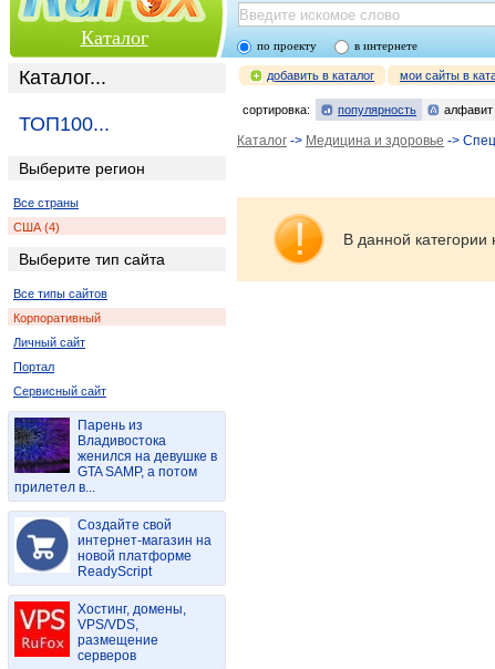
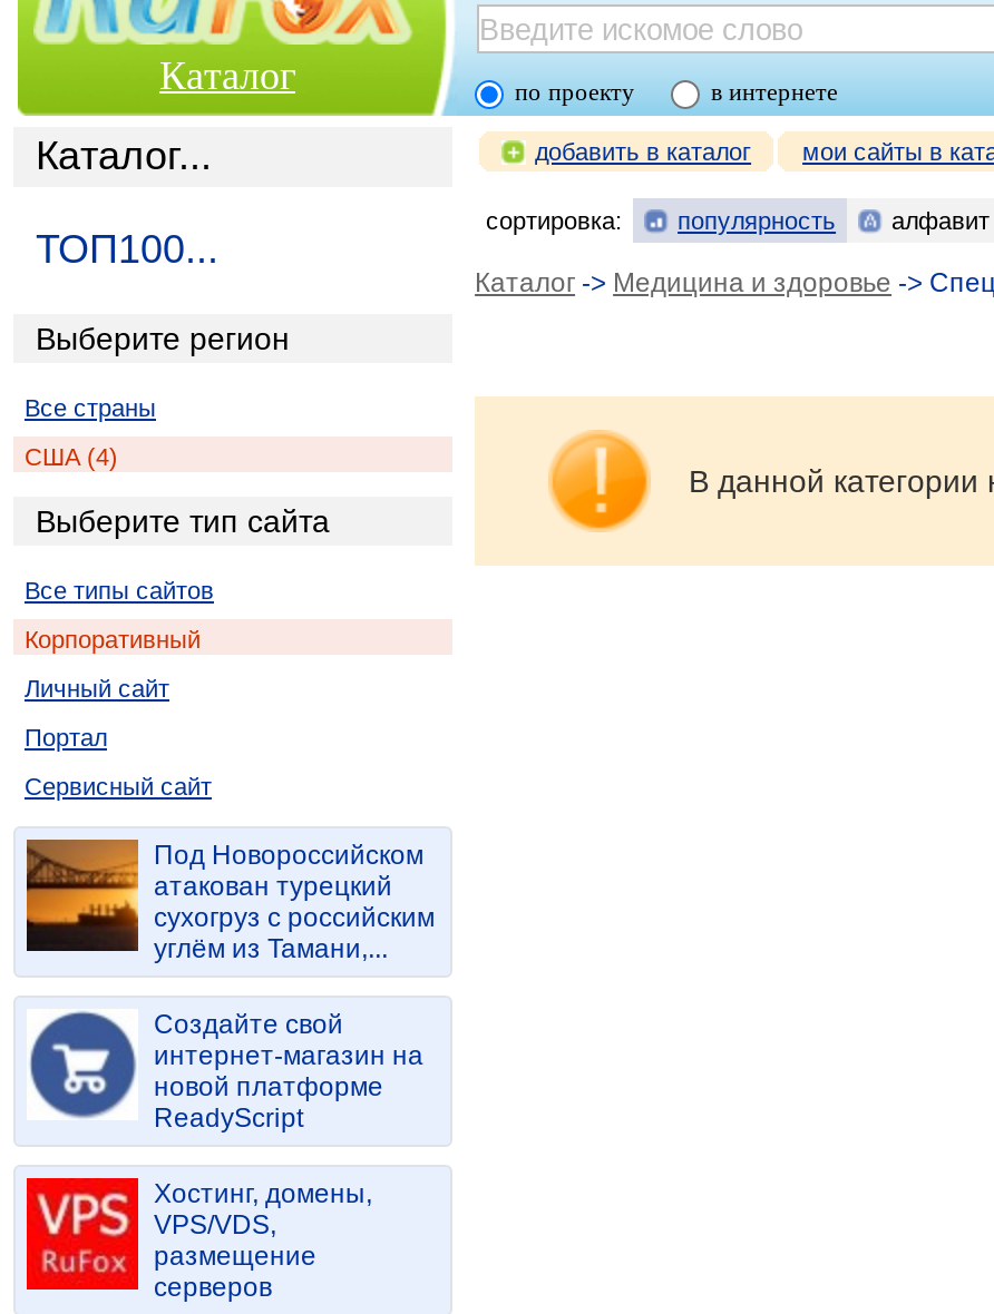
- [image]
- Парень из
- Владивостока
- женился на девушке в
- GTA SAMP, а потом
- прилетел в...
+ [image]
+ Под Новороссийском
+ атакован турецкий
+ сухогруз с российским
+ углём из Тамани,...
